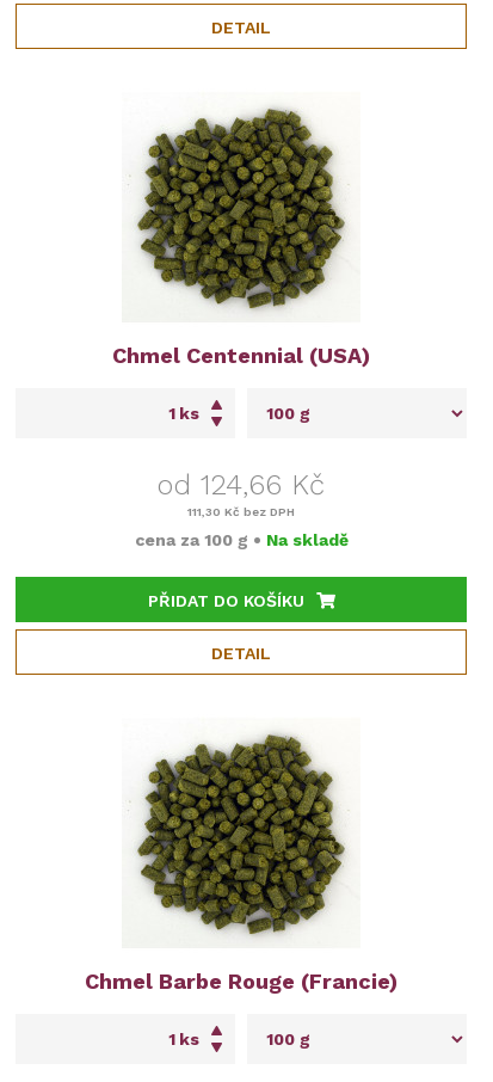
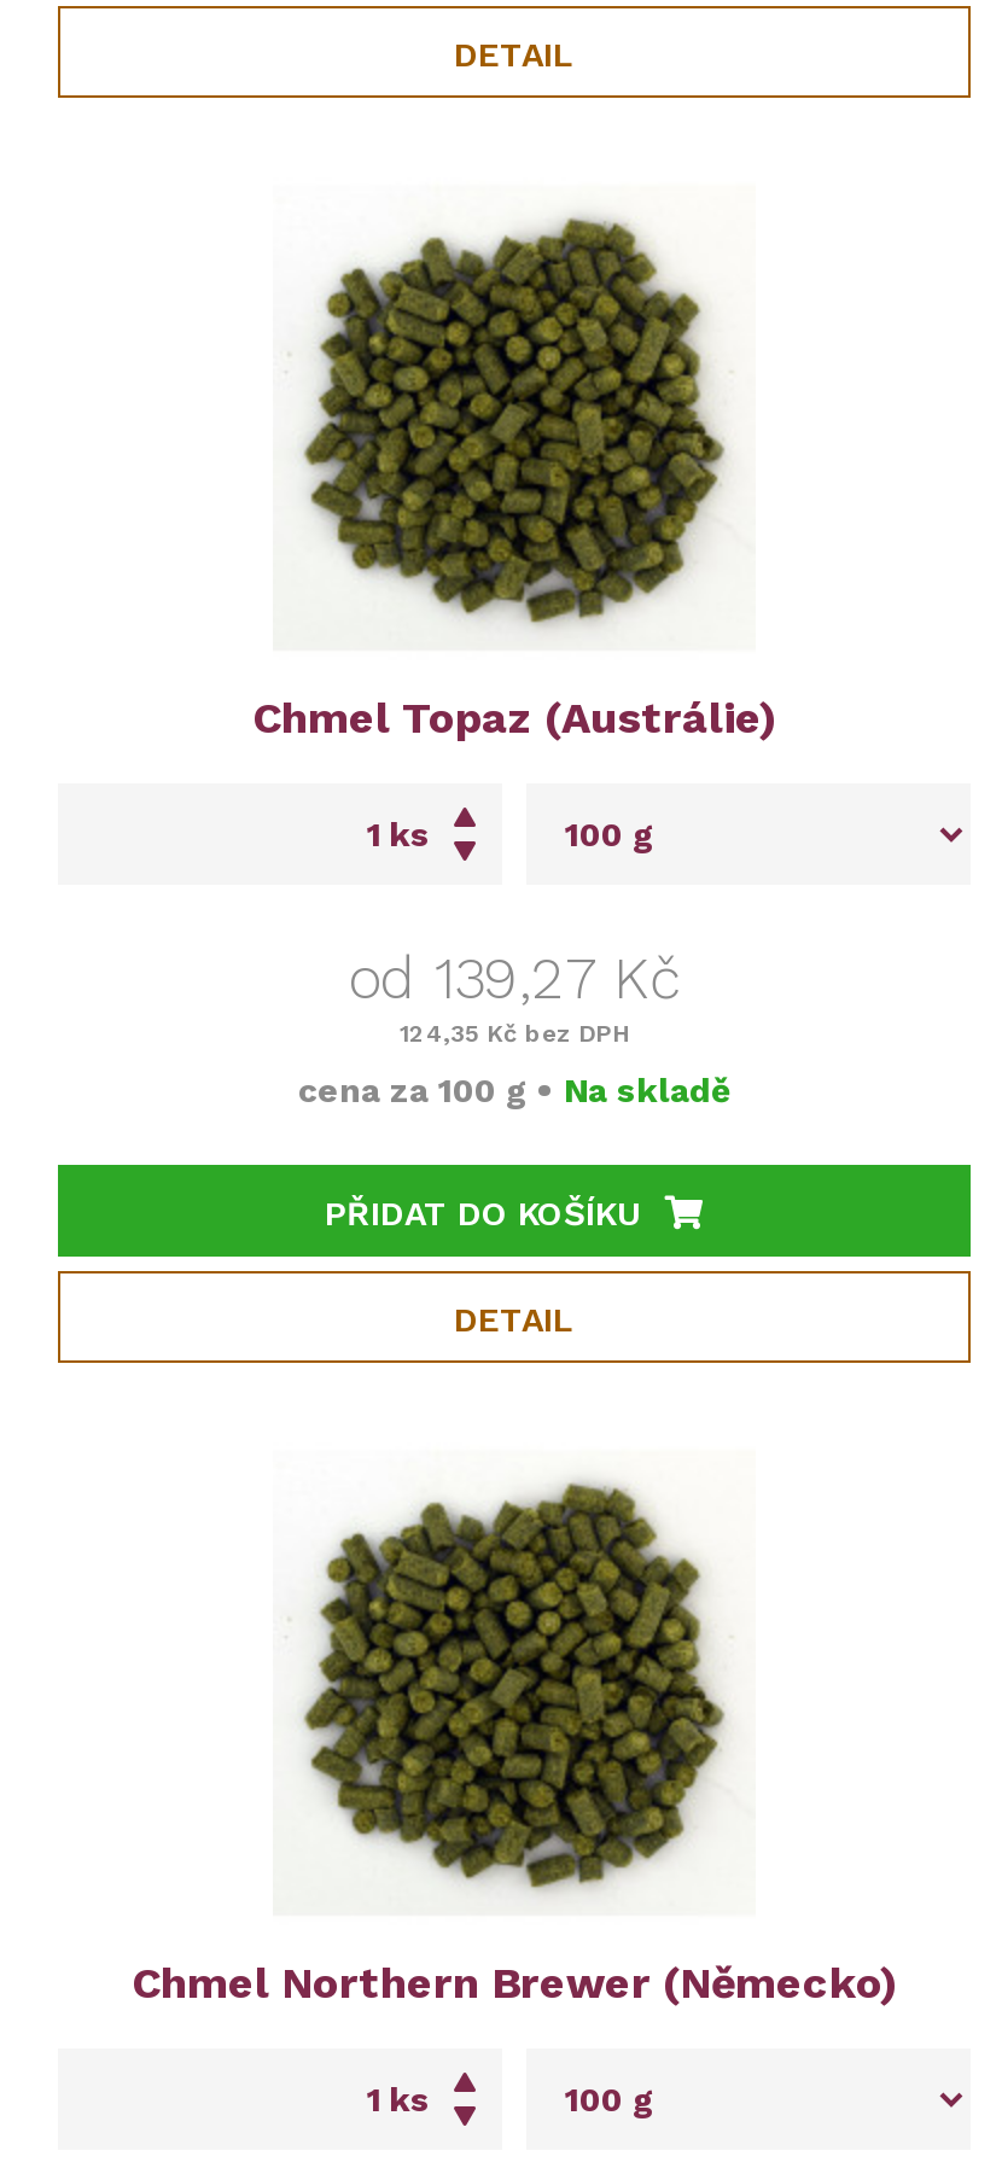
- Chmel Centennial (USA)
+ Chmel Topaz (Austrálie)

- od 124,66 Kč
+ od 139,27 Kč

- 111,30 Kč bez DPH
+ 124,35 Kč bez DPH

- Chmel Barbe Rouge (Francie)
+ Chmel Northern Brewer (Německo)
